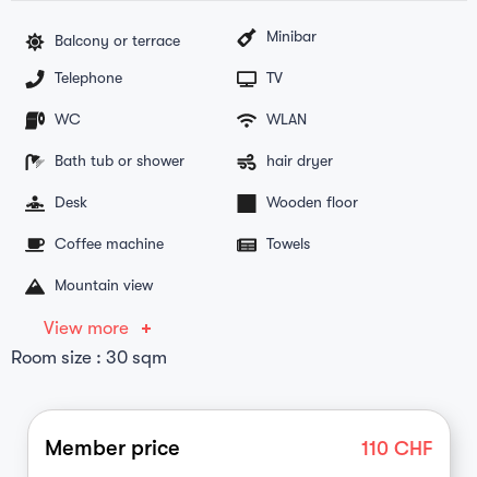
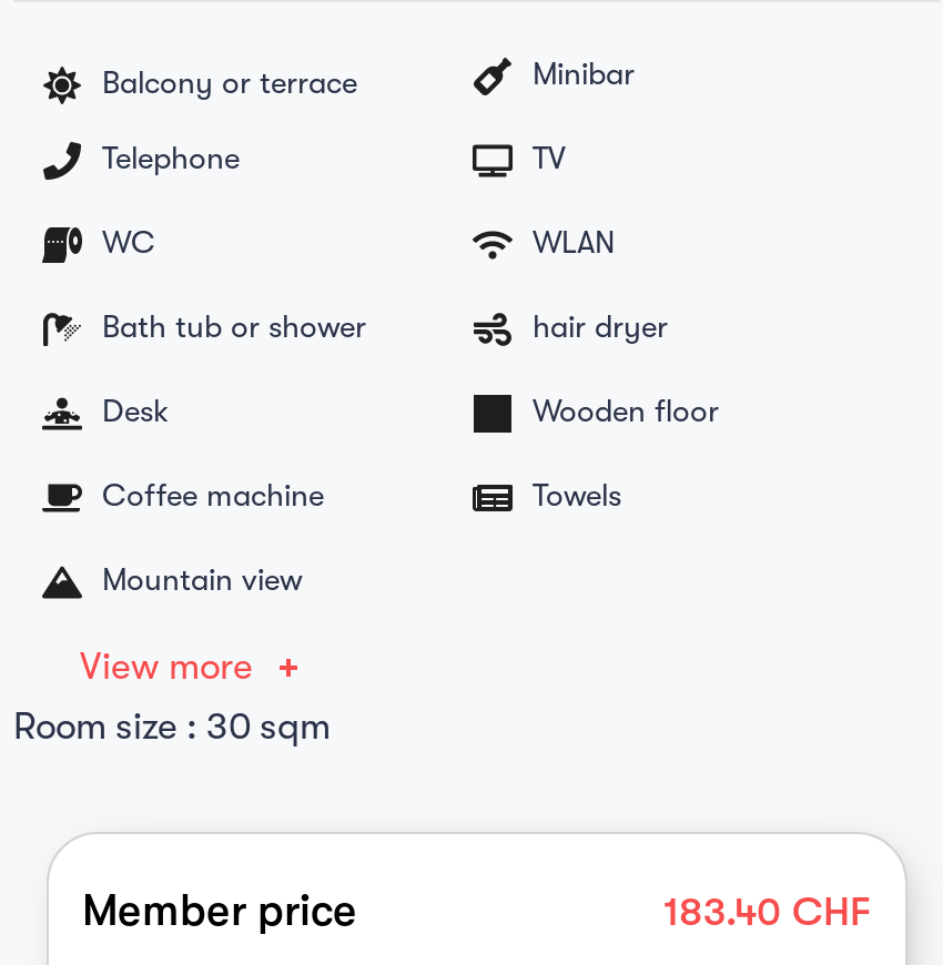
- 110 CHF
+ 183.40 CHF
